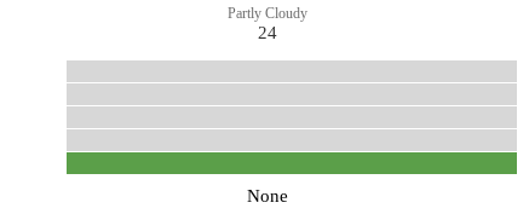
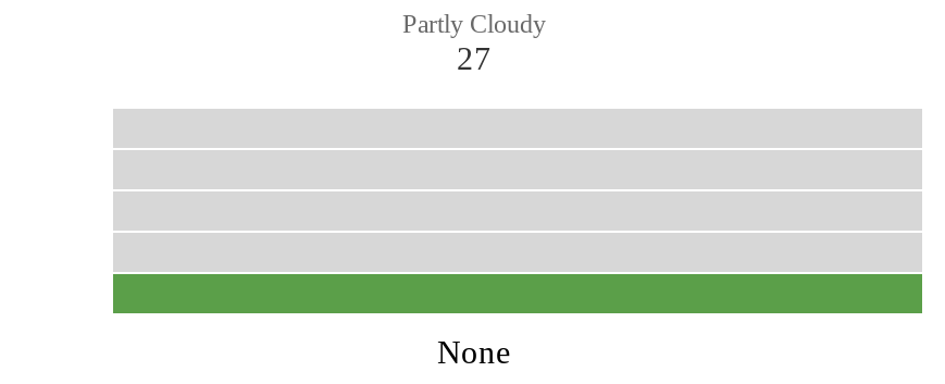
- 24
+ 27
